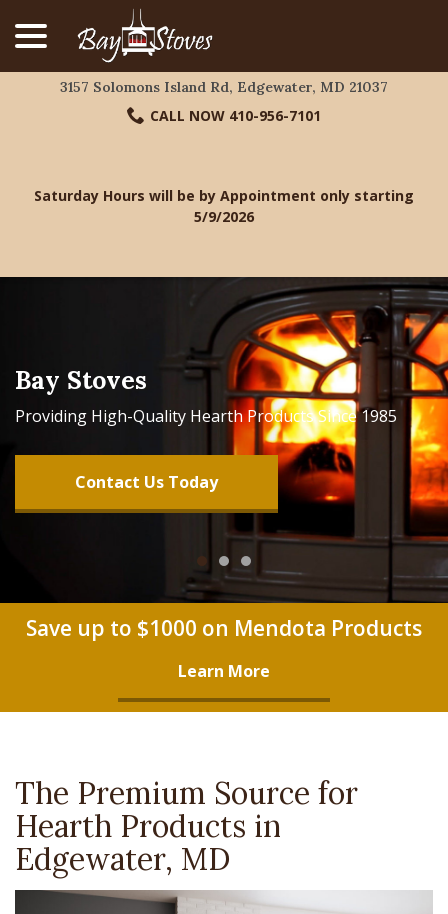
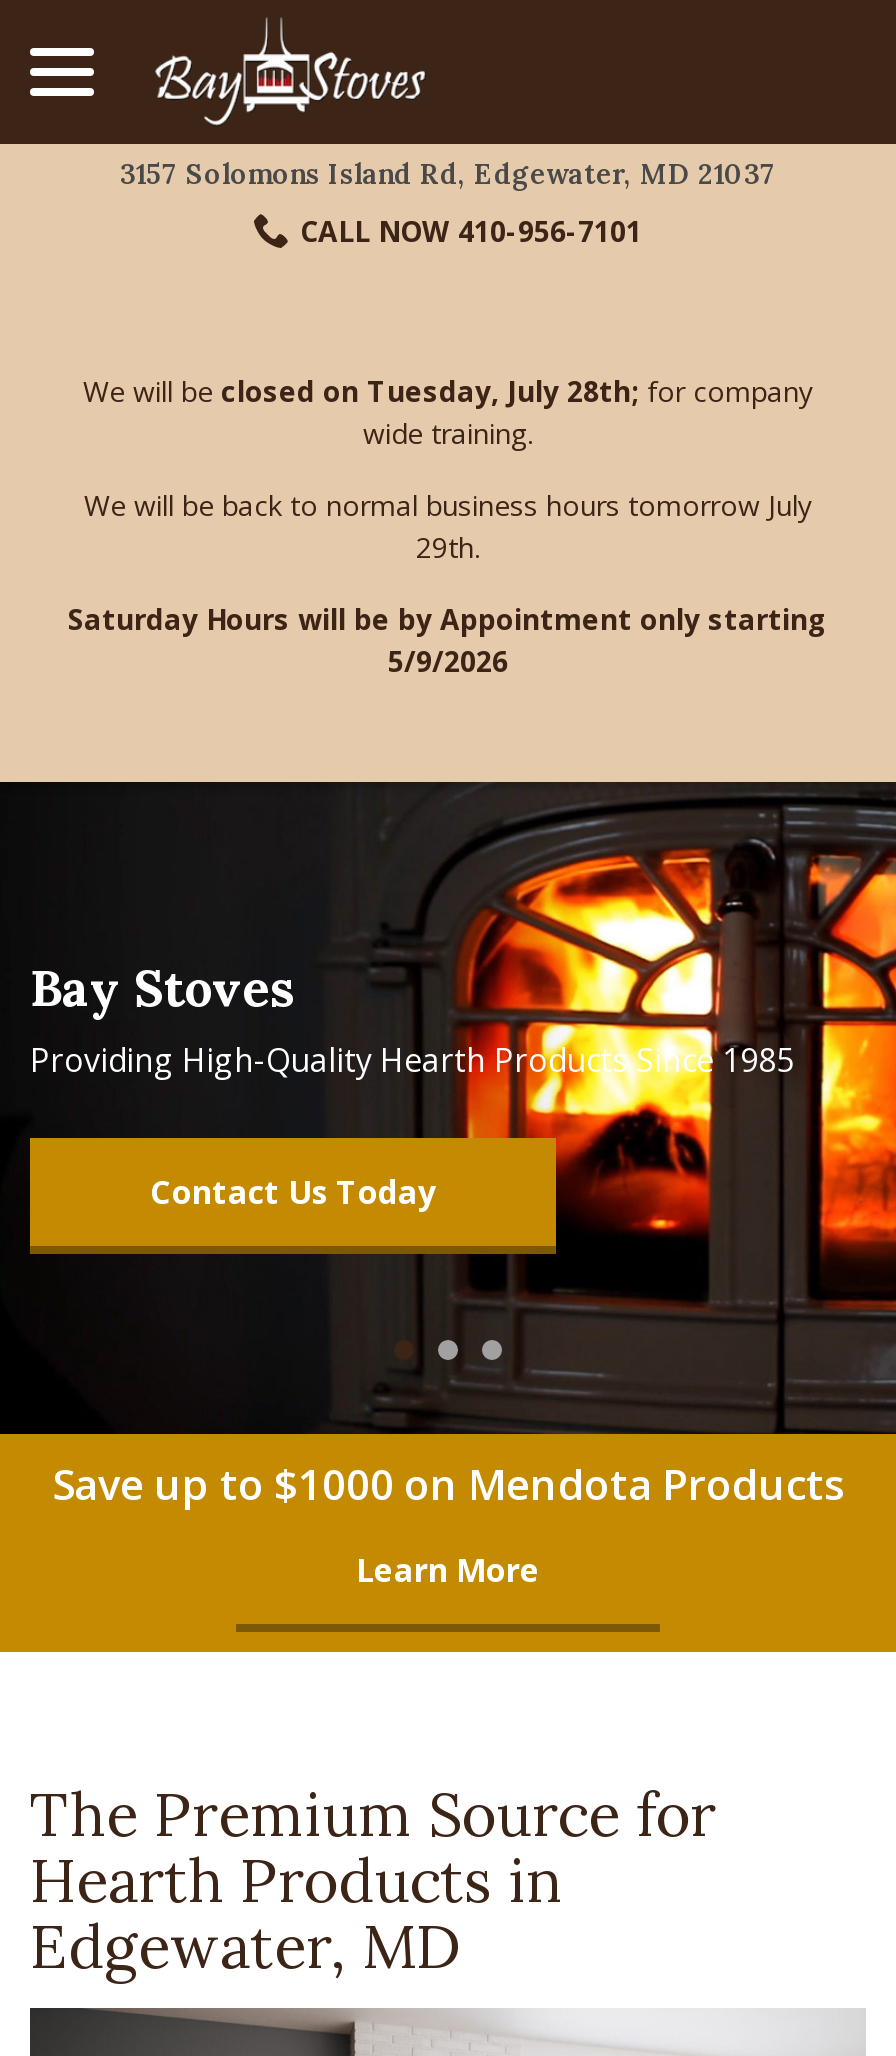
+ We will be closed on Tuesday, July 28th; for company
+ wide training.
+ We will be back to normal business hours tomorrow July
+ 29th.
